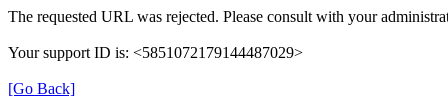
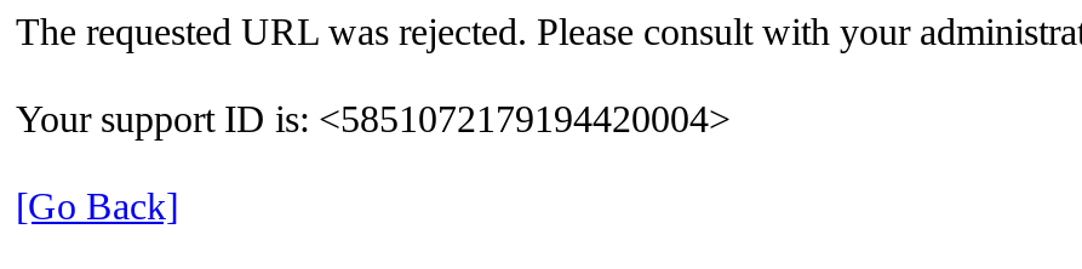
- Your support ID is: <5851072179144487029>
+ Your support ID is: <5851072179194420004>
